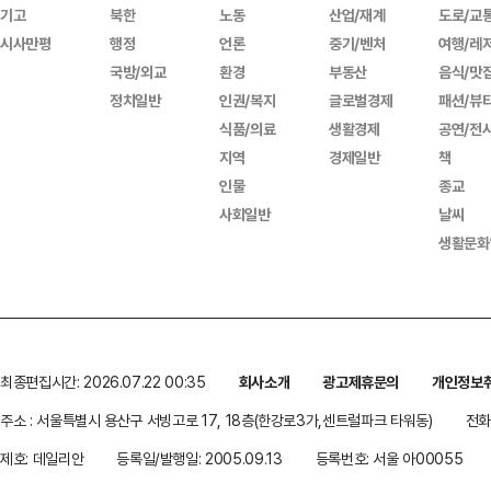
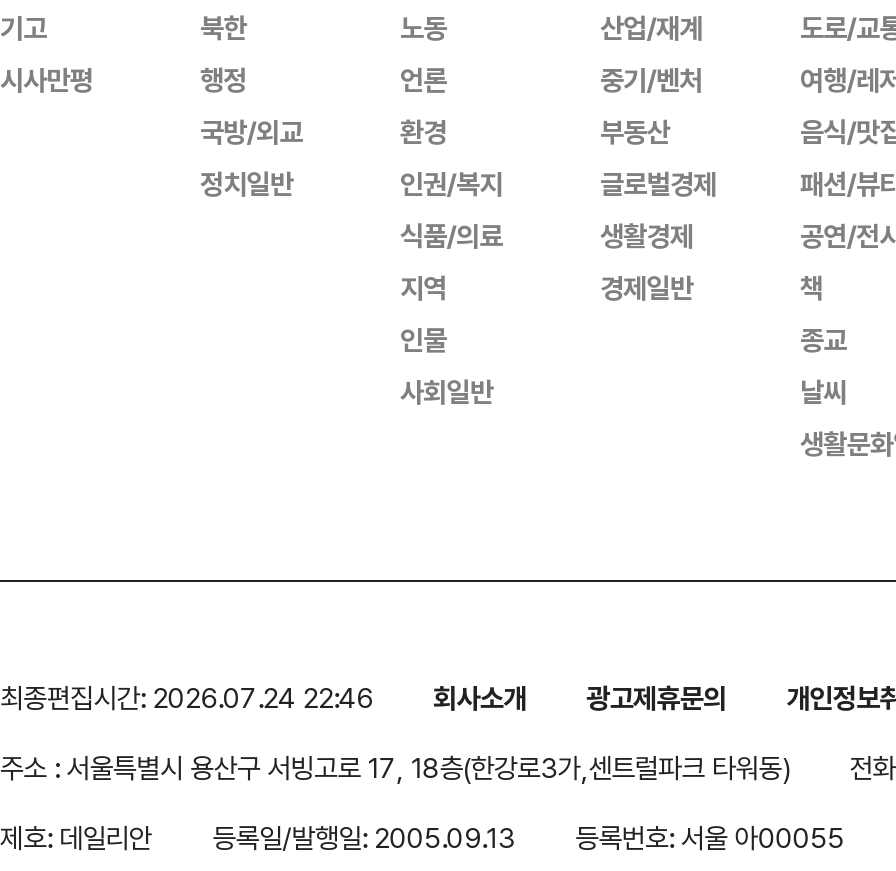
- 최종편집시간: 2026.07.22 00:35
+ 최종편집시간: 2026.07.24 22:46
